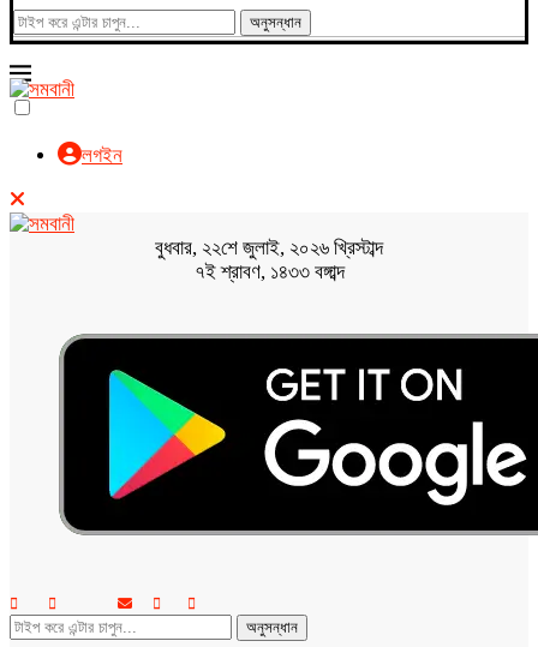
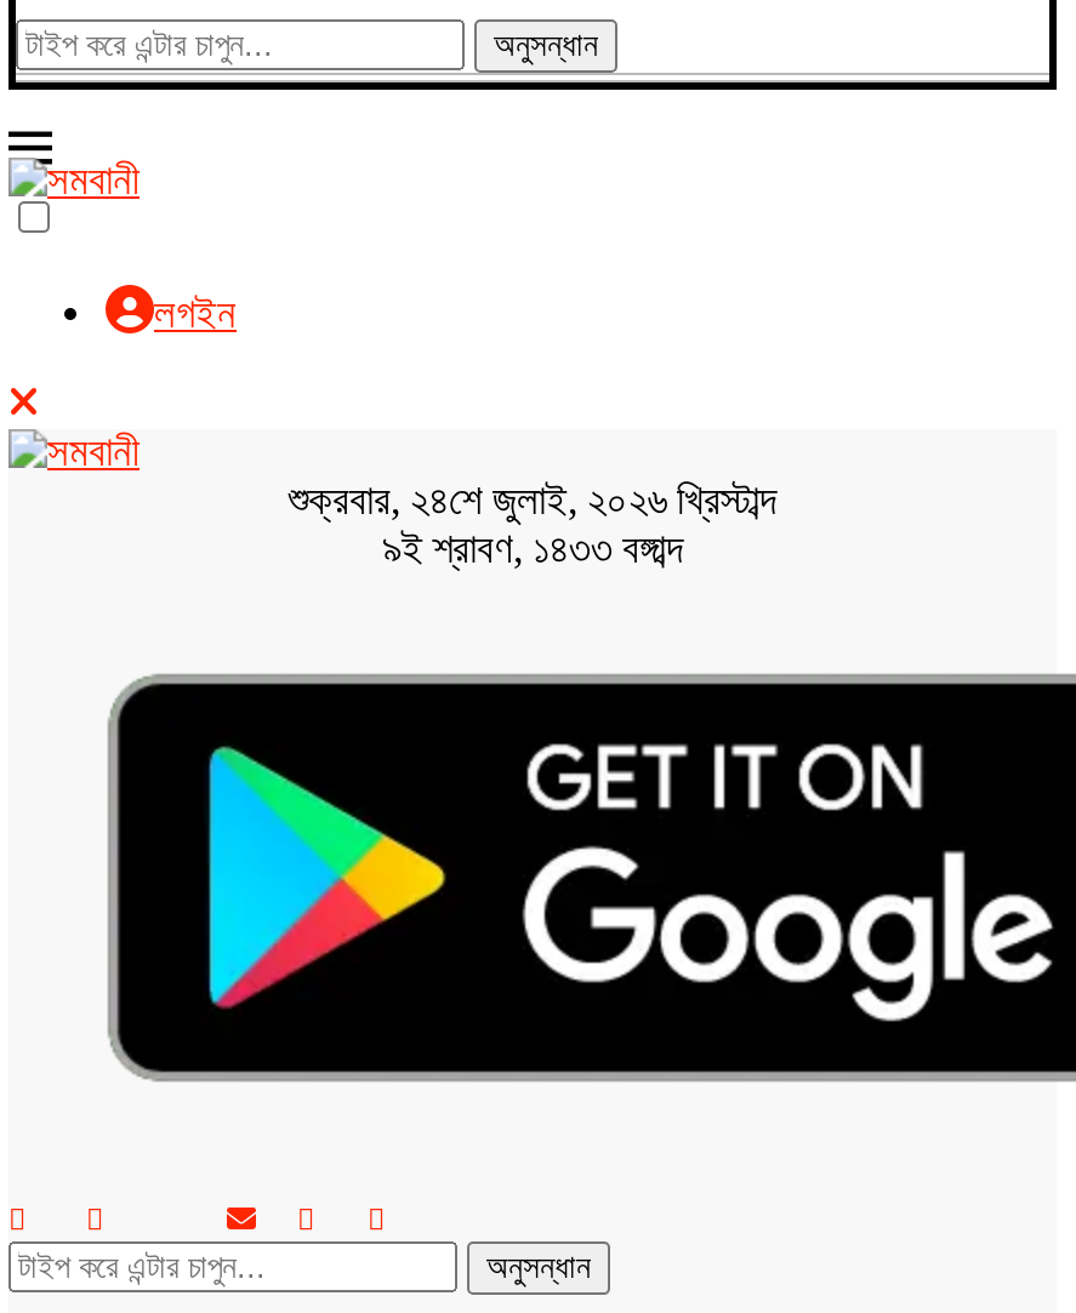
- বুধবার, ২২শে জুলাই, ২০২৬ খ্রিস্টাব্দ
+ শুক্রবার, ২৪শে জুলাই, ২০২৬ খ্রিস্টাব্দ

- ৭ই শ্রাবণ, ১৪৩৩ বঙ্গাব্দ
+ ৯ই শ্রাবণ, ১৪৩৩ বঙ্গাব্দ
